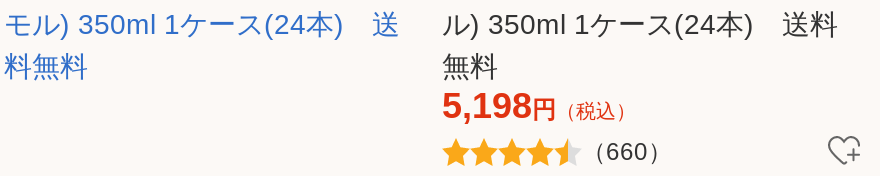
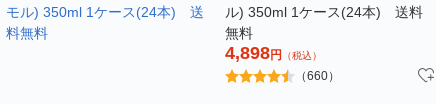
- 5,198円（税込）
+ 4,898円（税込）
